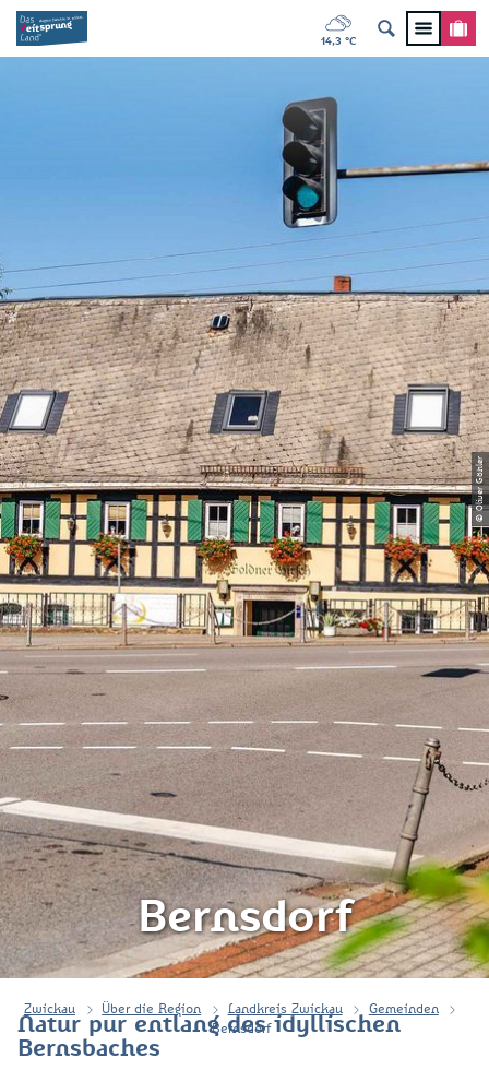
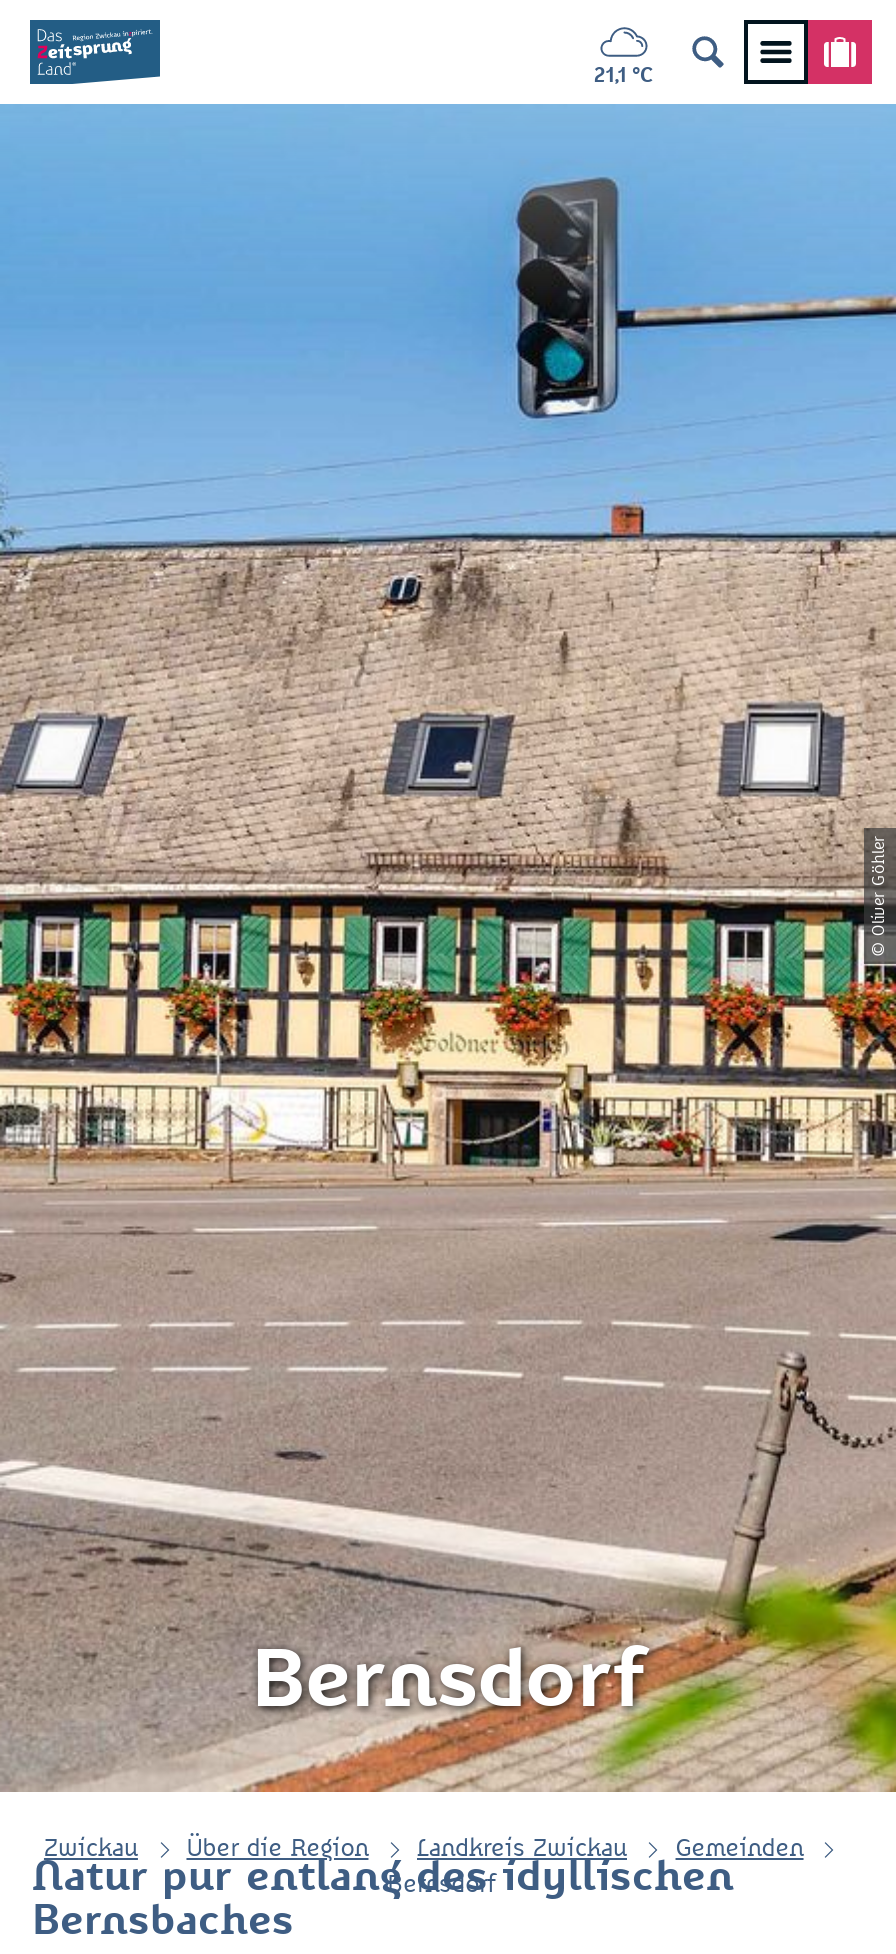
- 14,3 °C
+ 21,1 °C
